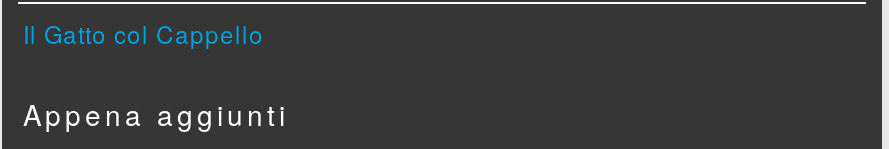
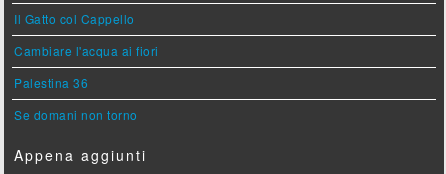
+ Cambiare l'acqua ai fiori
+ Palestina 36
+ Se domani non torno
